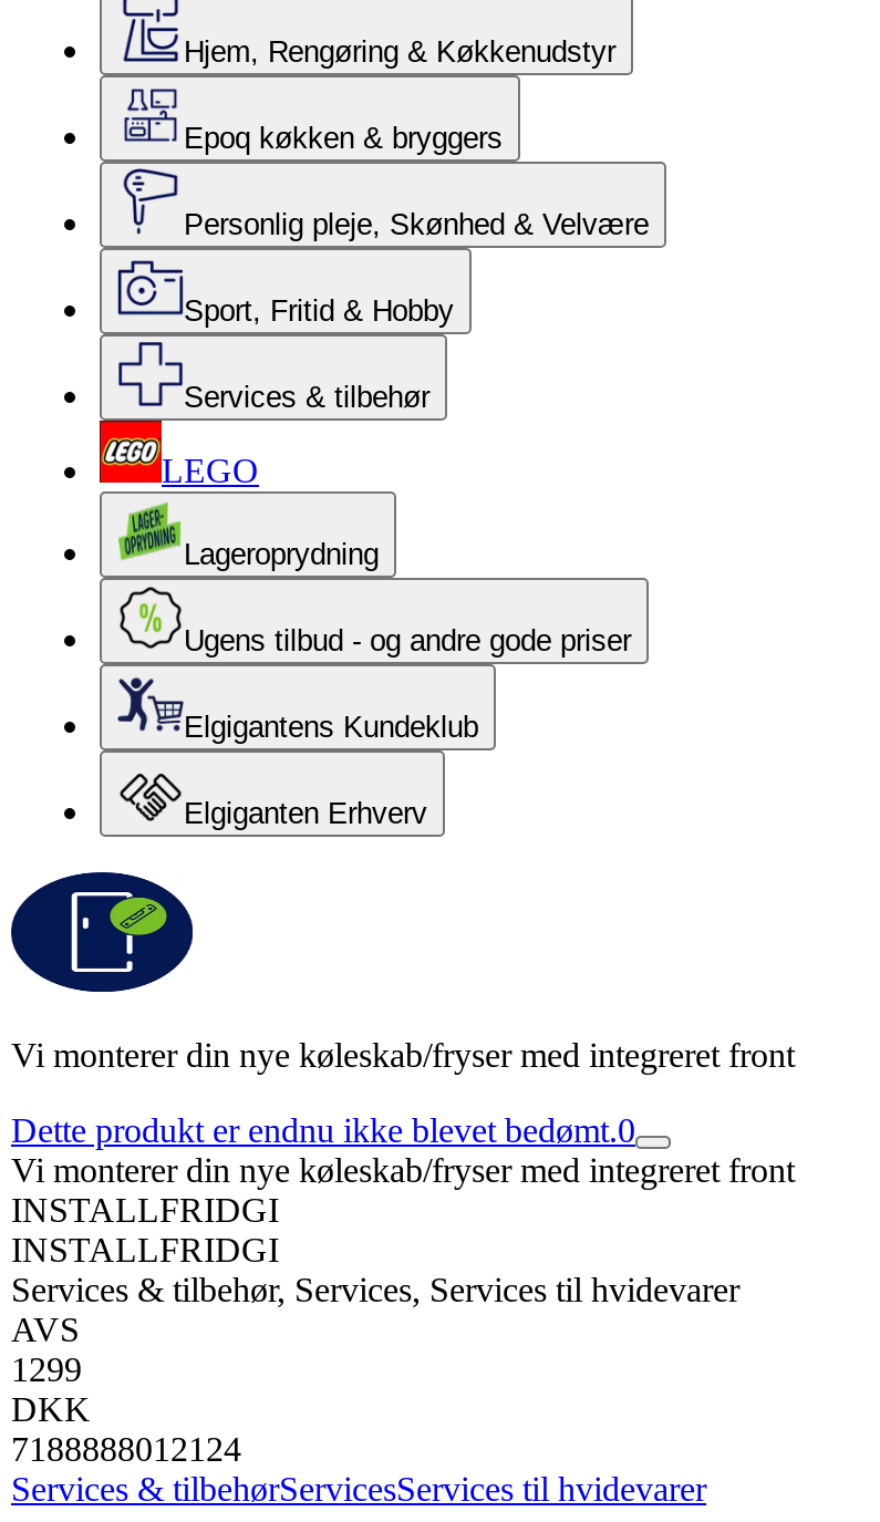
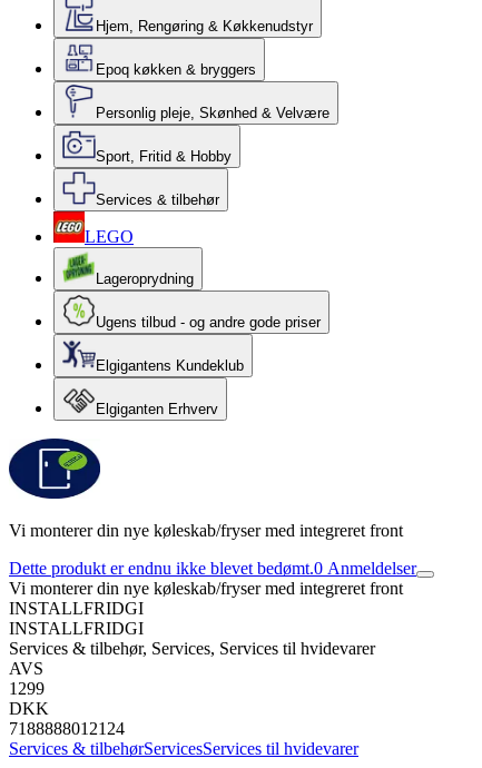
- Dette produkt er endnu ikke blevet bedømt.0
+ Dette produkt er endnu ikke blevet bedømt.0 Anmeldelser
